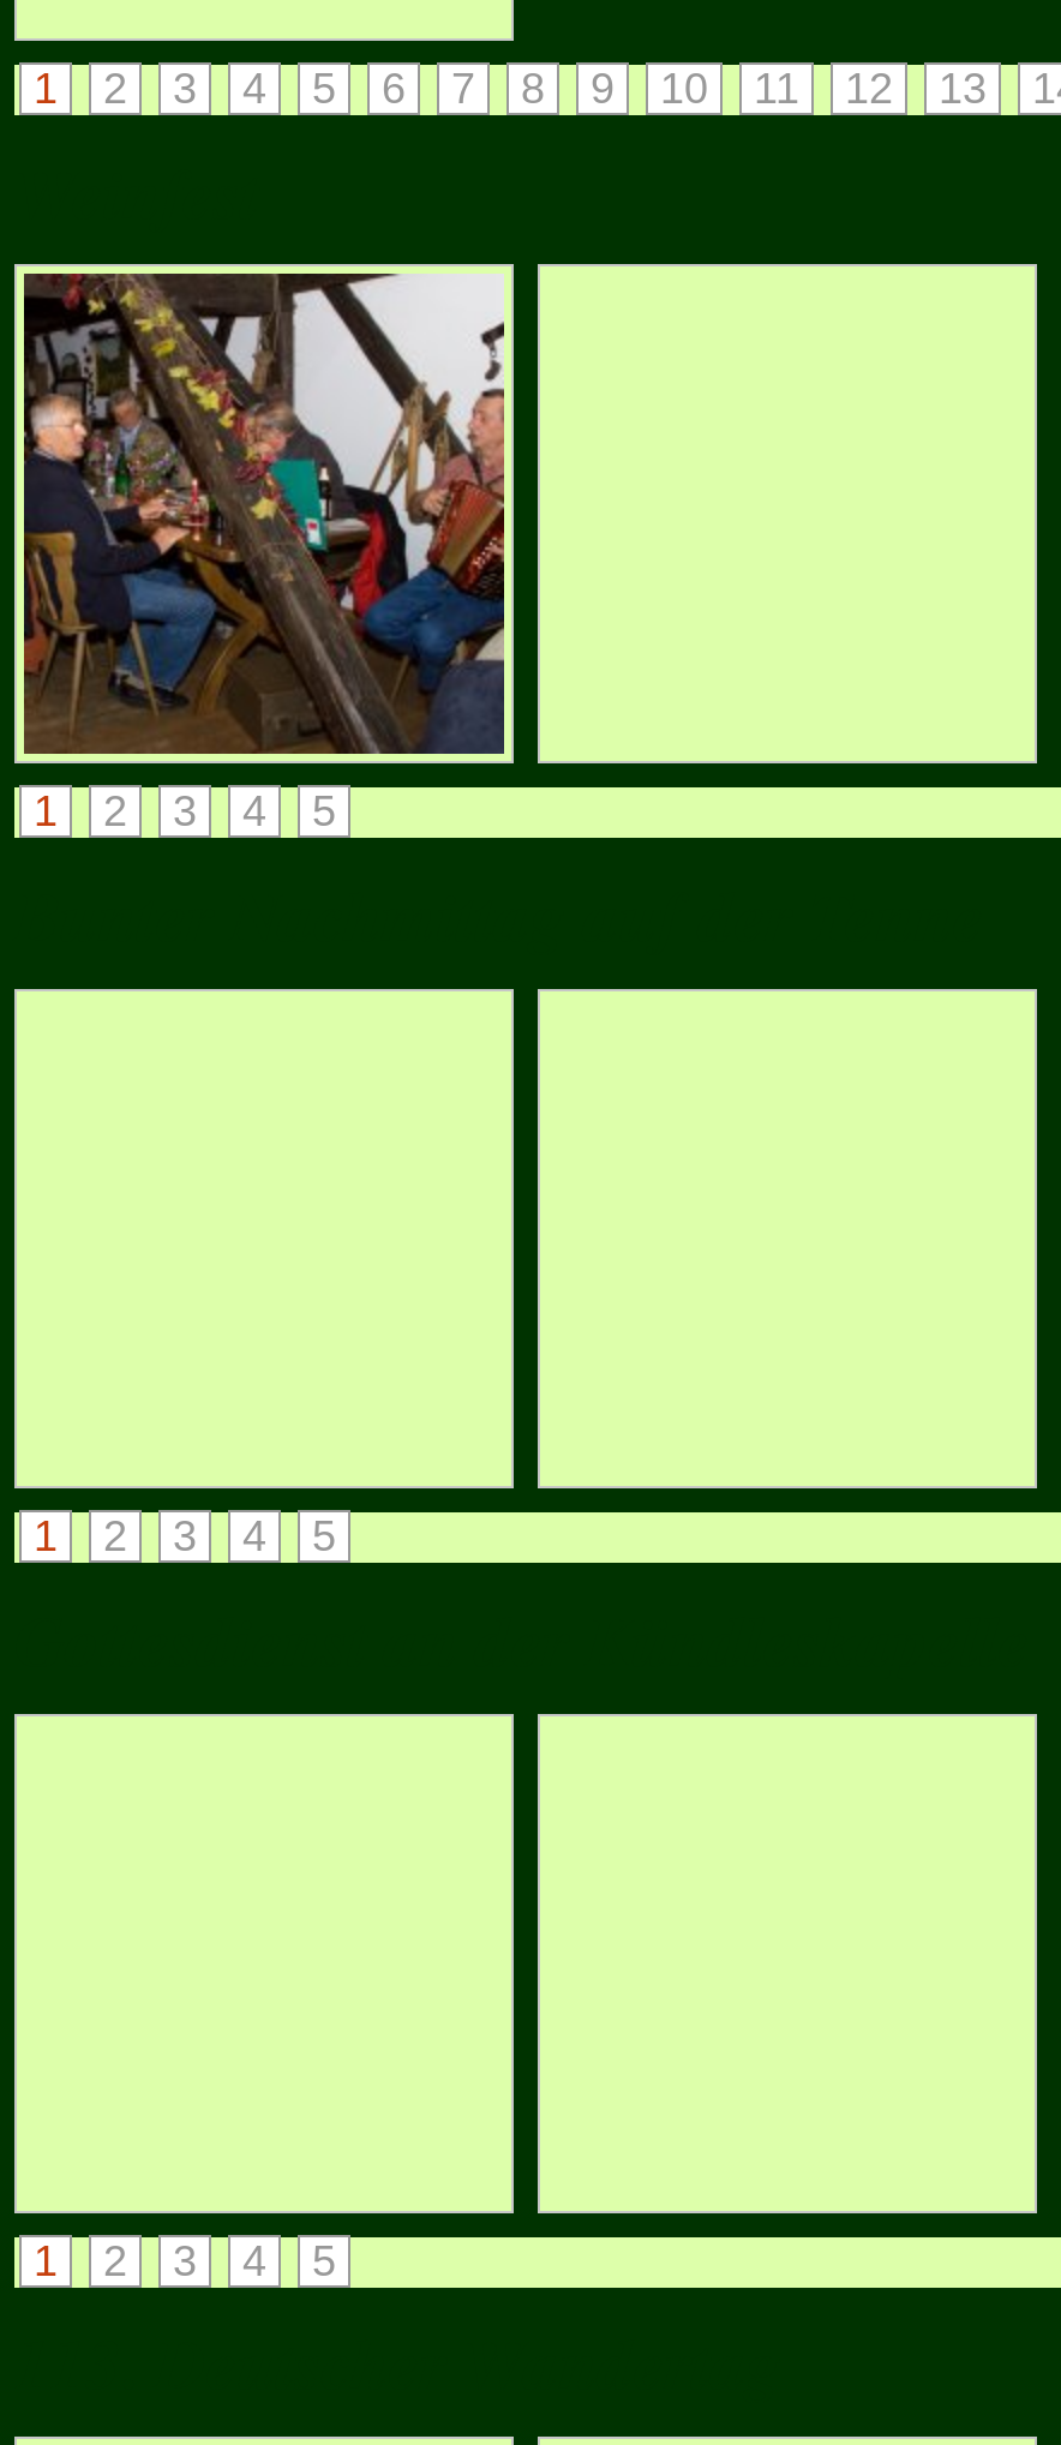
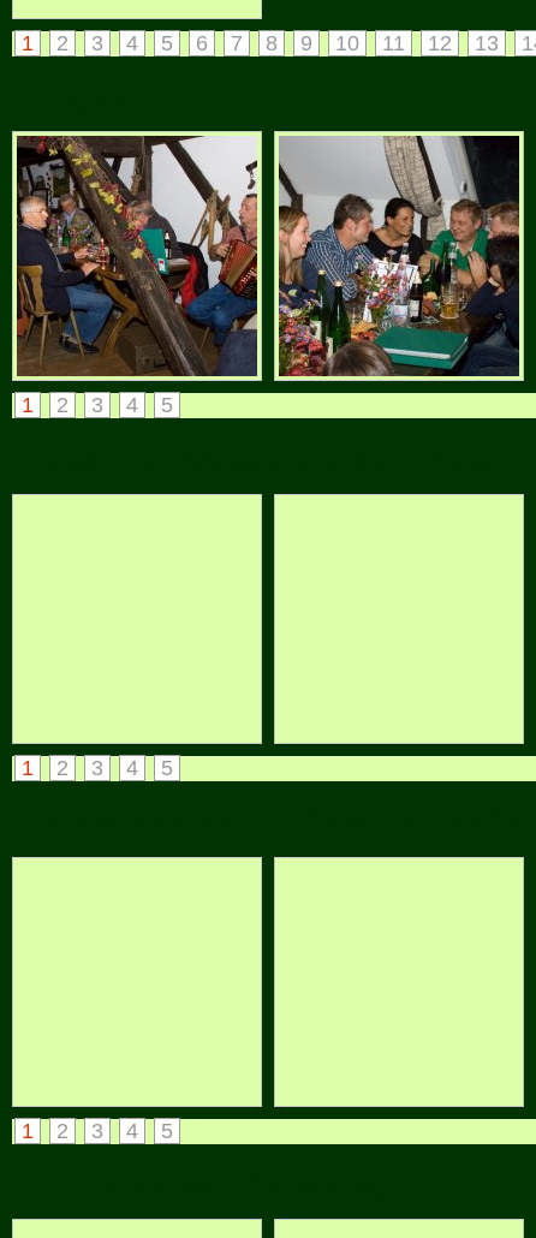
+ [image]
